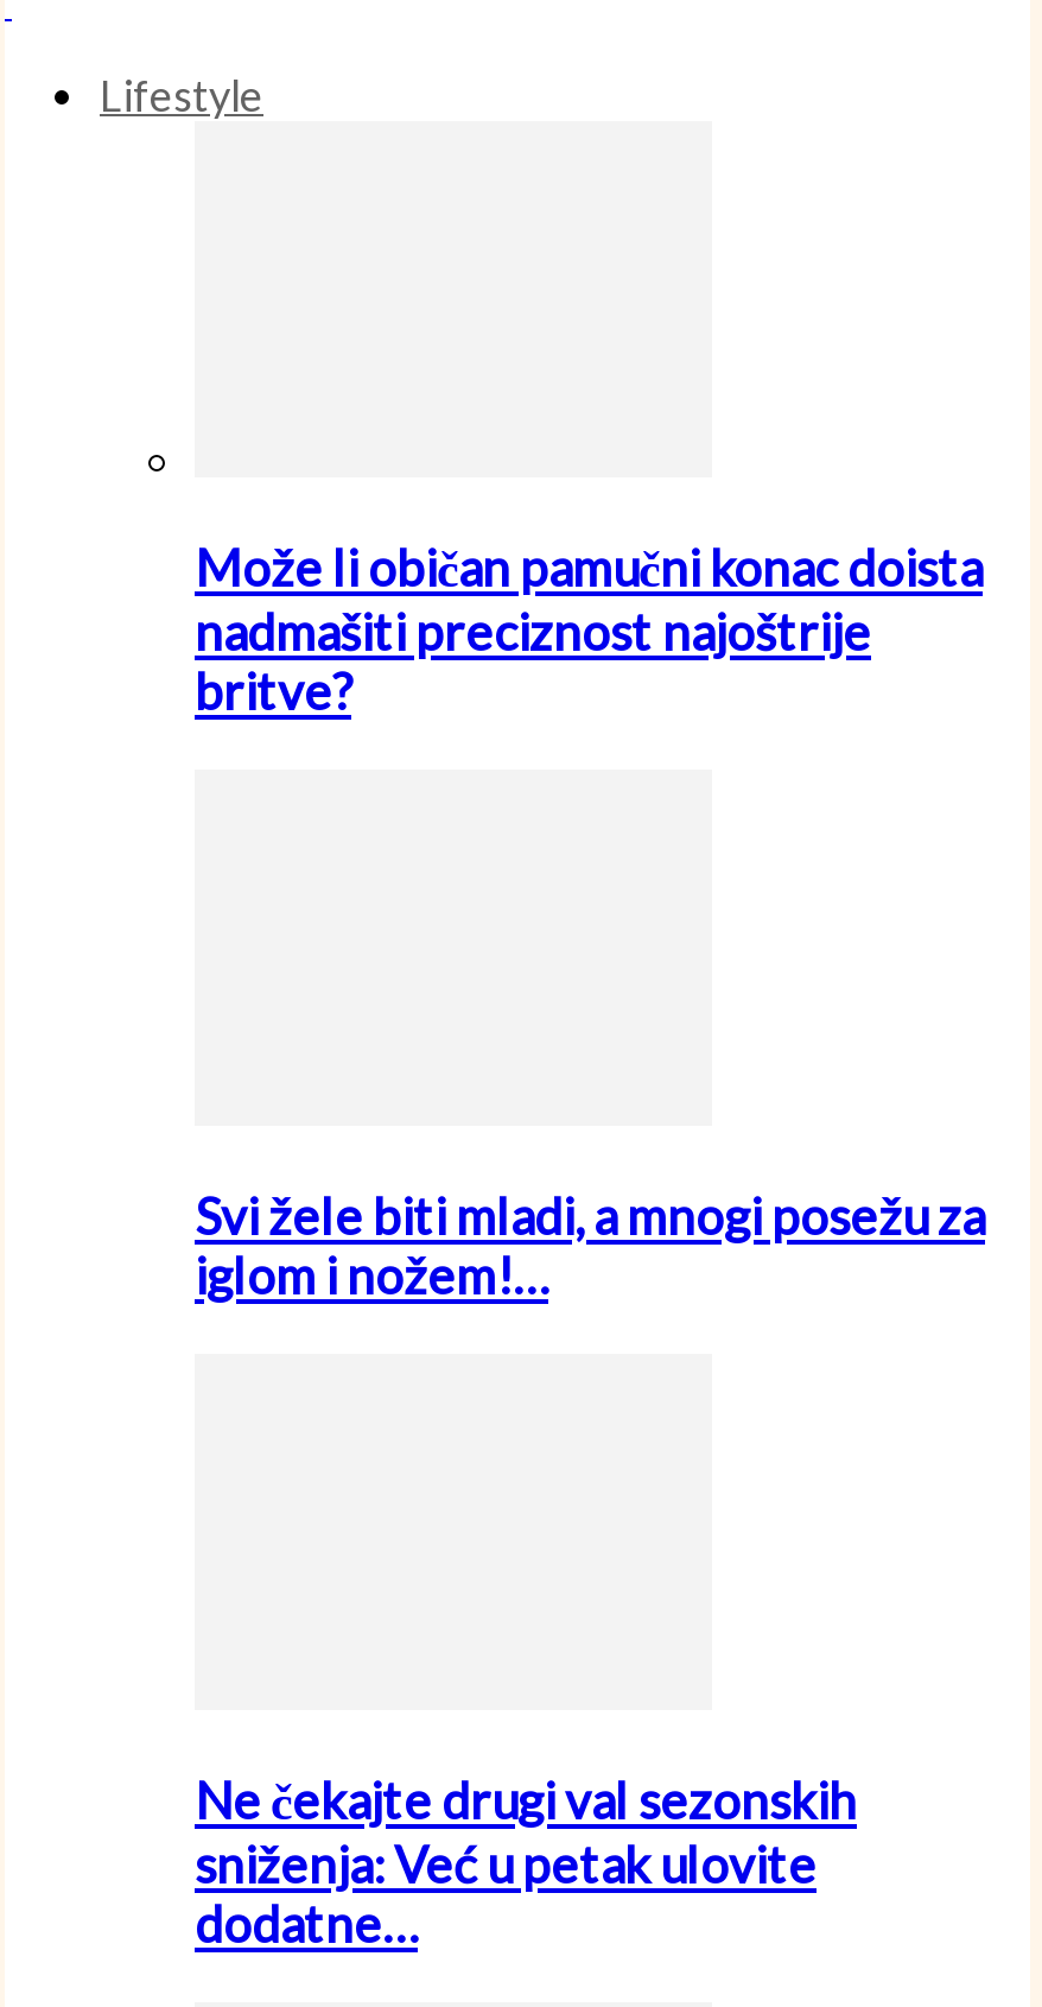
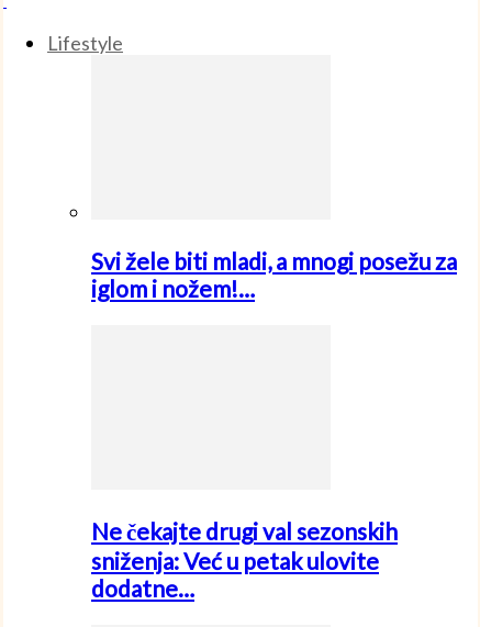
- Može li običan pamučni konac doista
- nadmašiti preciznost najoštrije
- britve?
